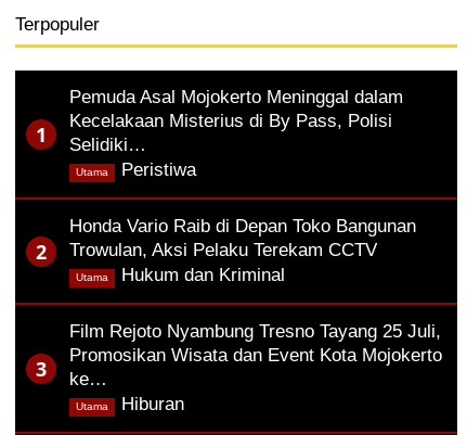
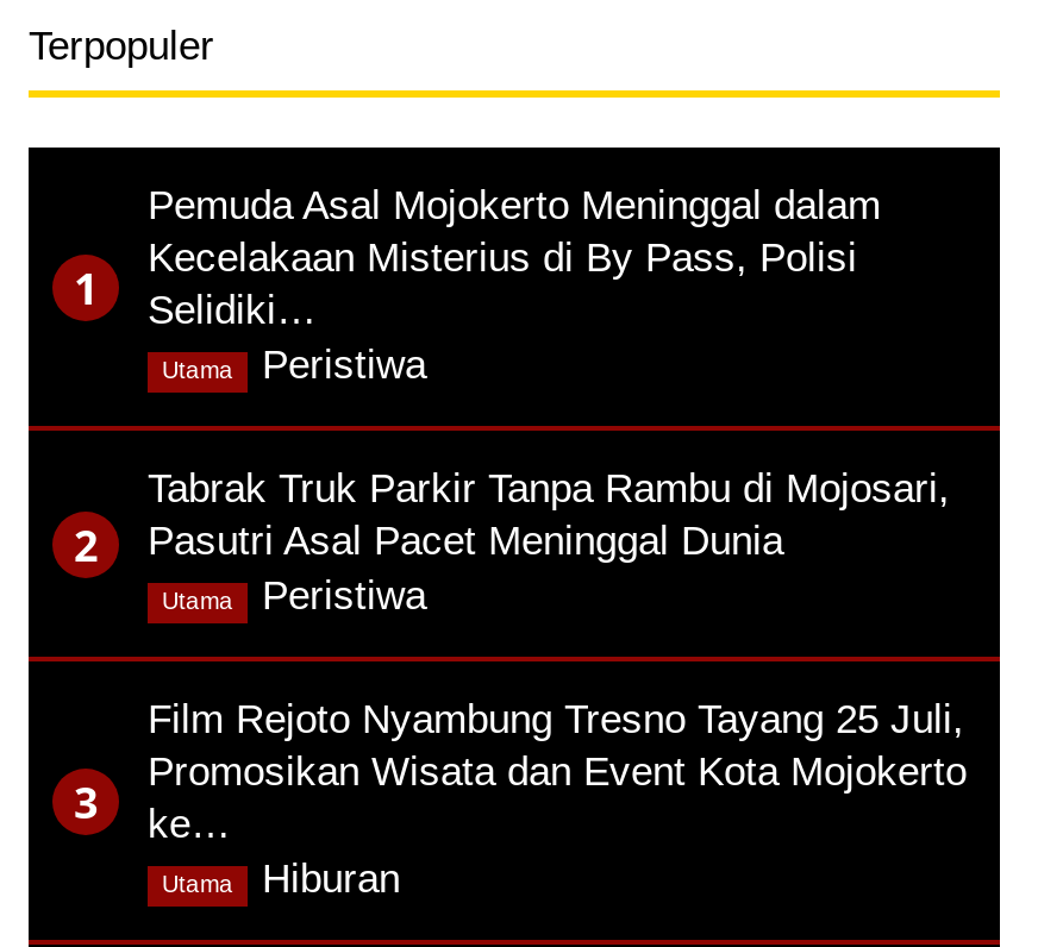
- Honda Vario Raib di Depan Toko Bangunan
- Trowulan, Aksi Pelaku Terekam CCTV
- Hukum dan Kriminal,
+ Tabrak Truk Parkir Tanpa Rambu di Mojosari,
+ Pasutri Asal Pacet Meninggal Dunia
+ Peristiwa,
